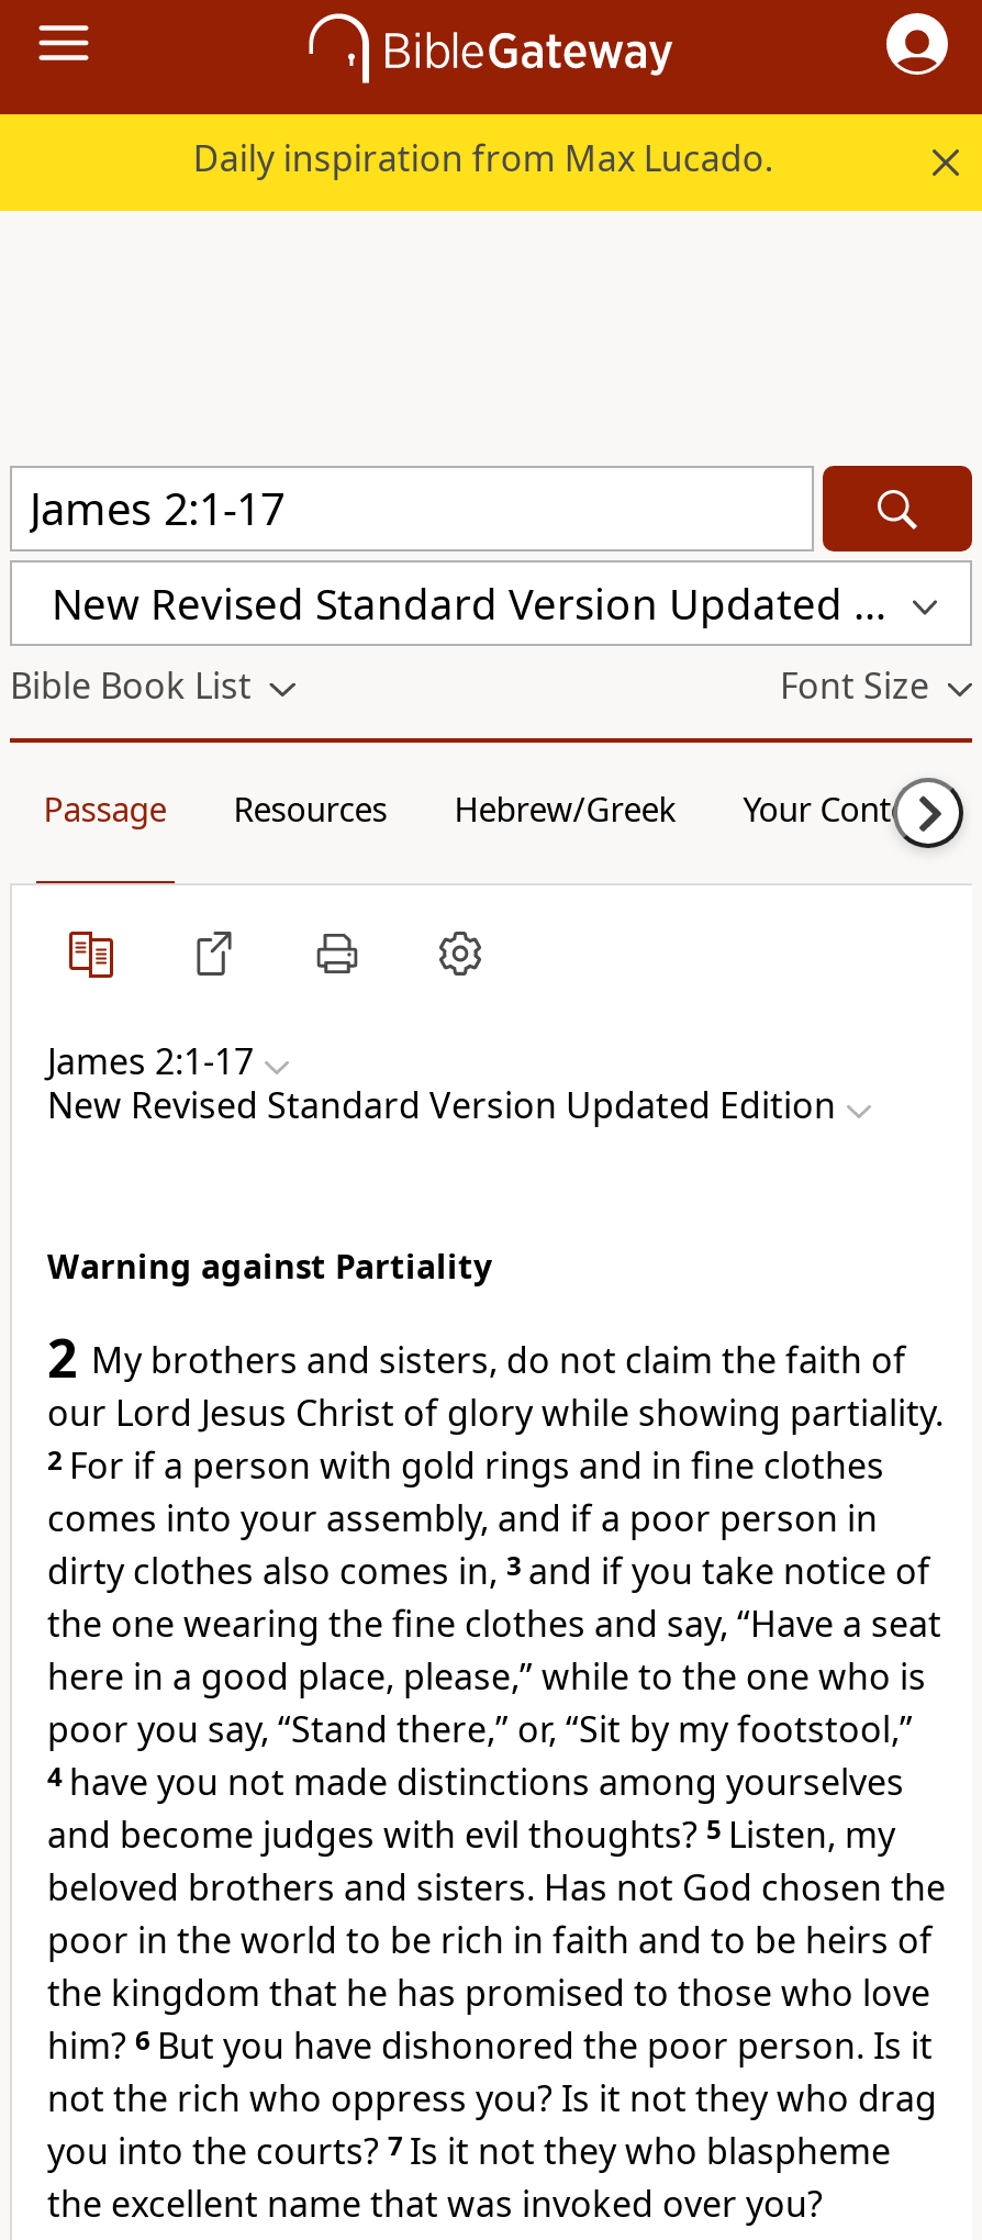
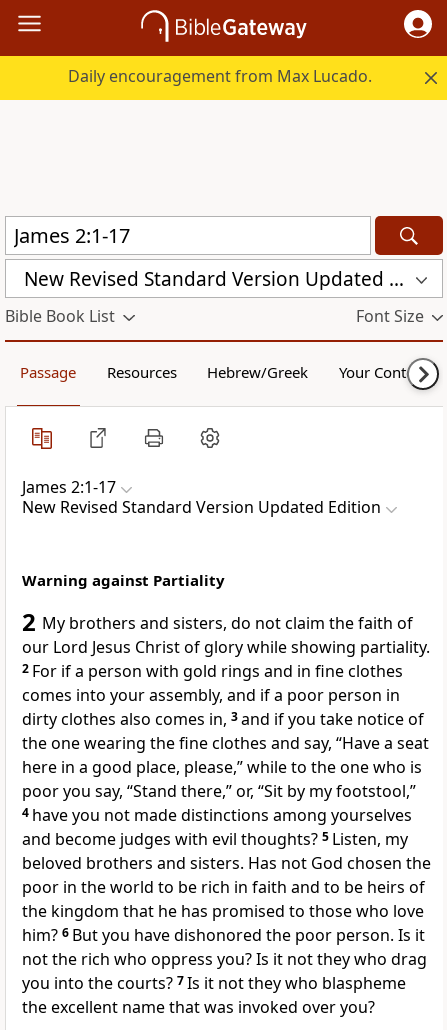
- Daily inspiration from Max Lucado.
+ Daily encouragement from Max Lucado.
